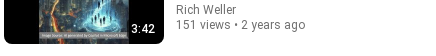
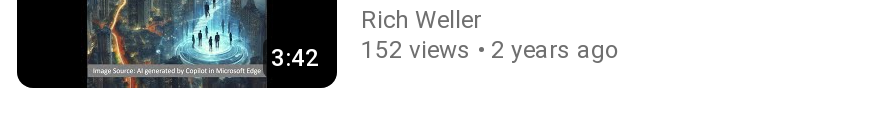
- 151 views • 2 years ago
+ 152 views • 2 years ago
